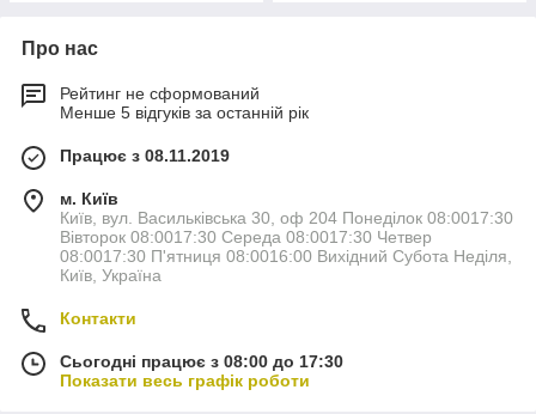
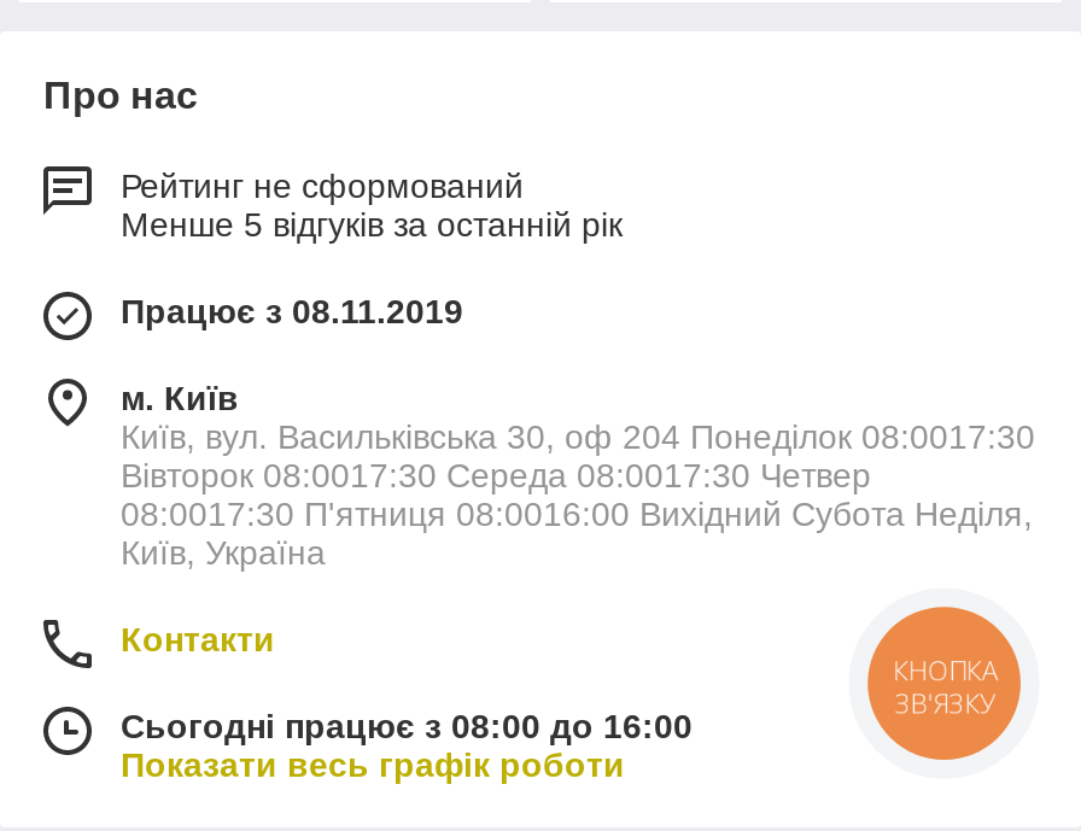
+ [image]

- Сьогодні працює з 08:00 до 17:30
+ Сьогодні працює з 08:00 до 16:00
